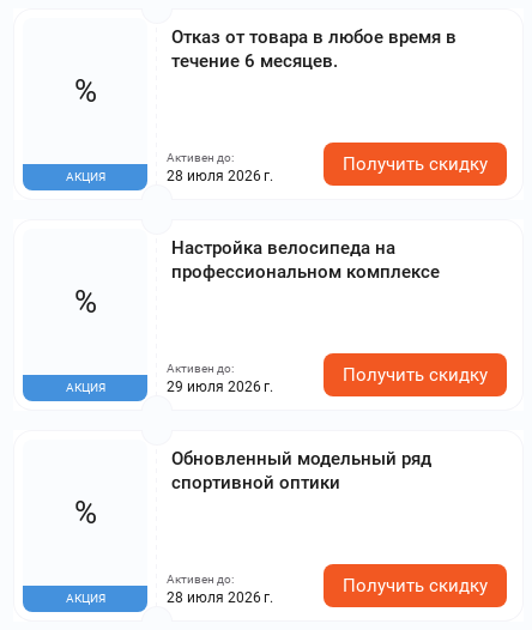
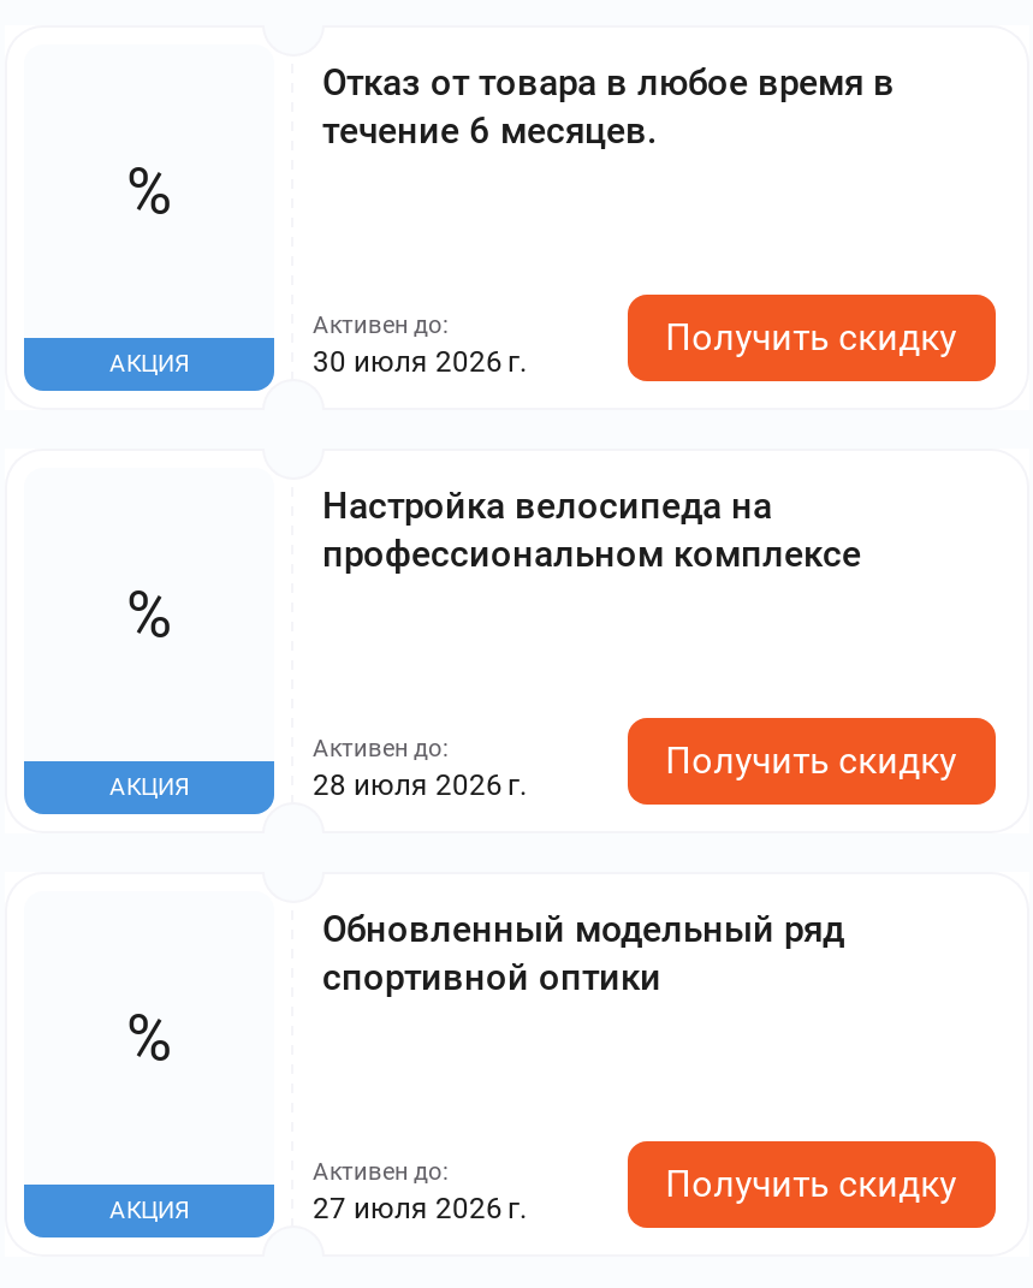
- 28 июля 2026 г.
+ 30 июля 2026 г.

- 29 июля 2026 г.
+ 28 июля 2026 г.

- 28 июля 2026 г.
+ 27 июля 2026 г.
